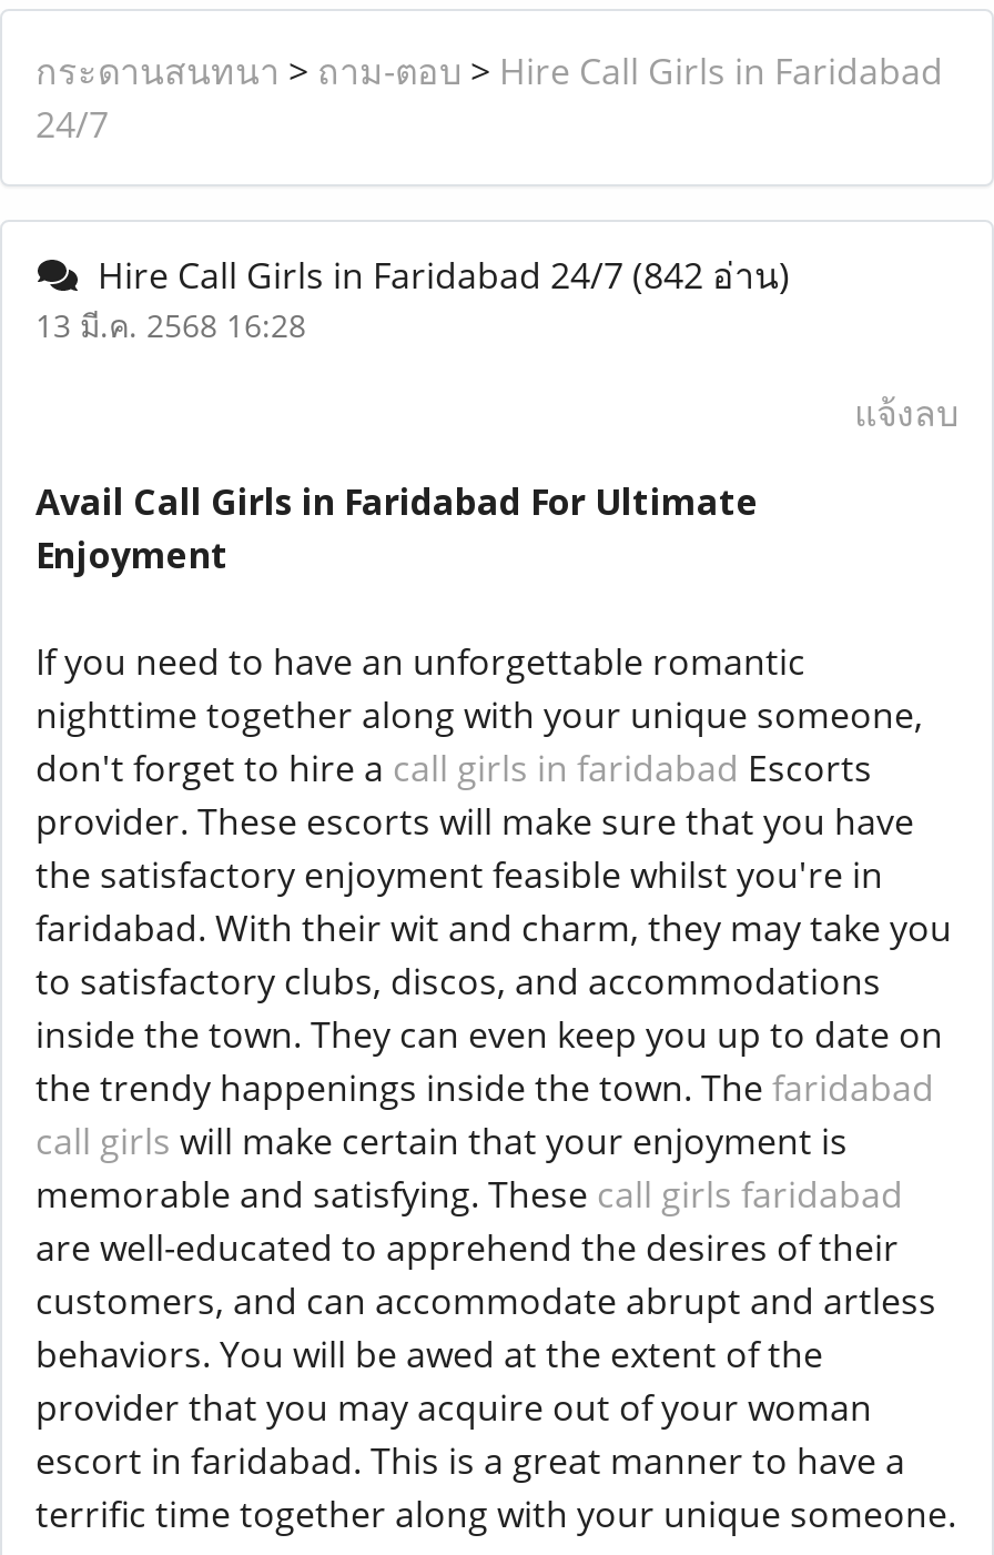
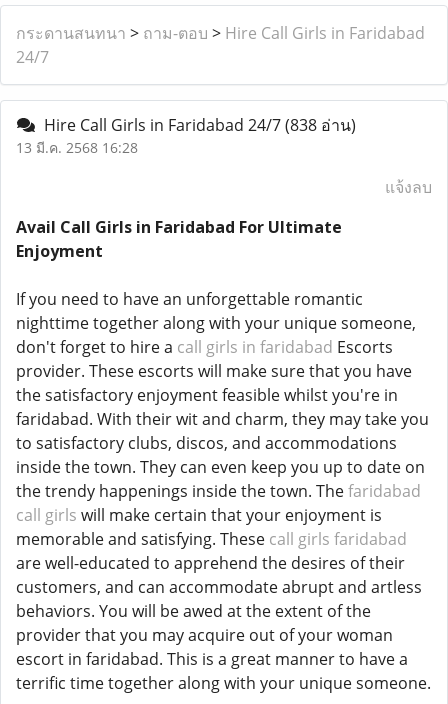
- Hire Call Girls in Faridabad 24/7 (842 อ่าน)
+ Hire Call Girls in Faridabad 24/7 (838 อ่าน)
